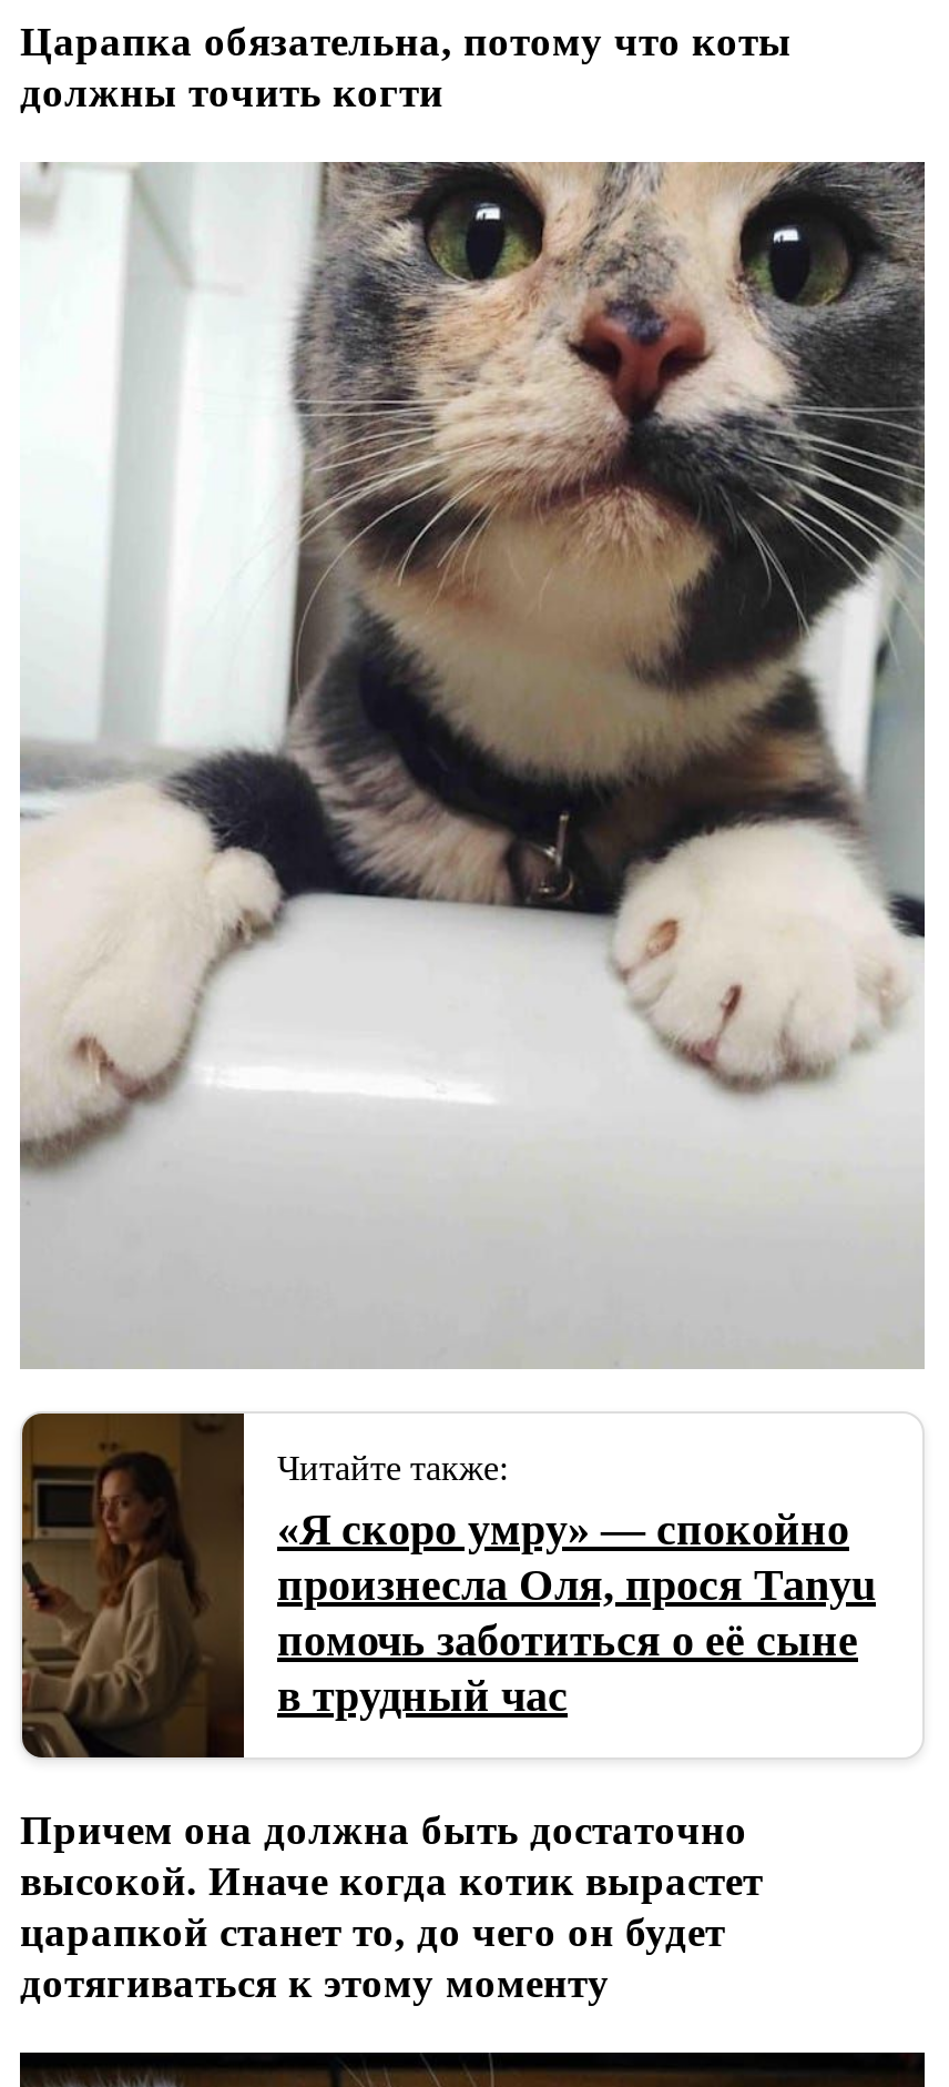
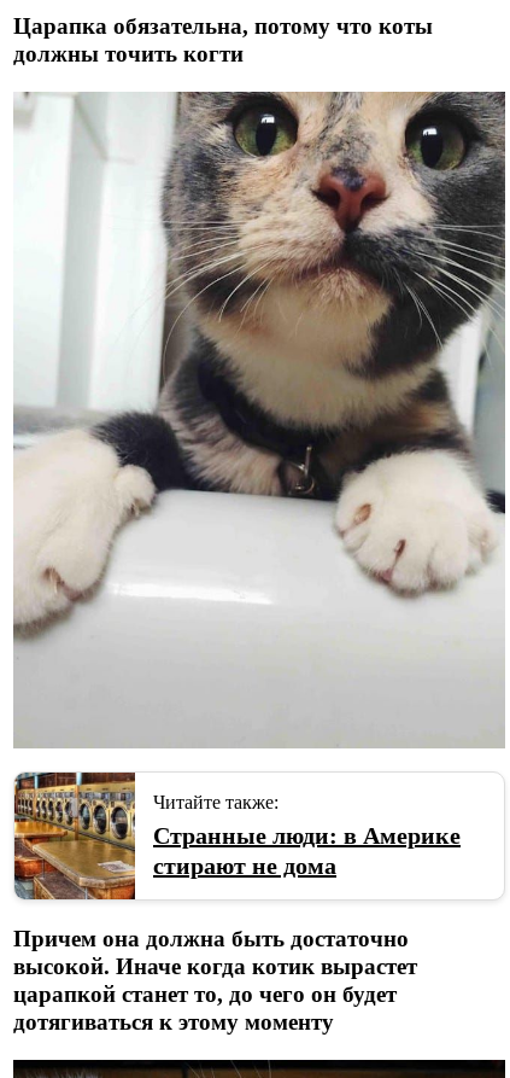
- [image]
- «Я скоро умру» — спокойно
- произнесла Оля, прося Тanyu
- помочь заботиться о её сыне
- в трудный час
+ [image]
+ Странные люди: в Америке
+ стирают не дома
